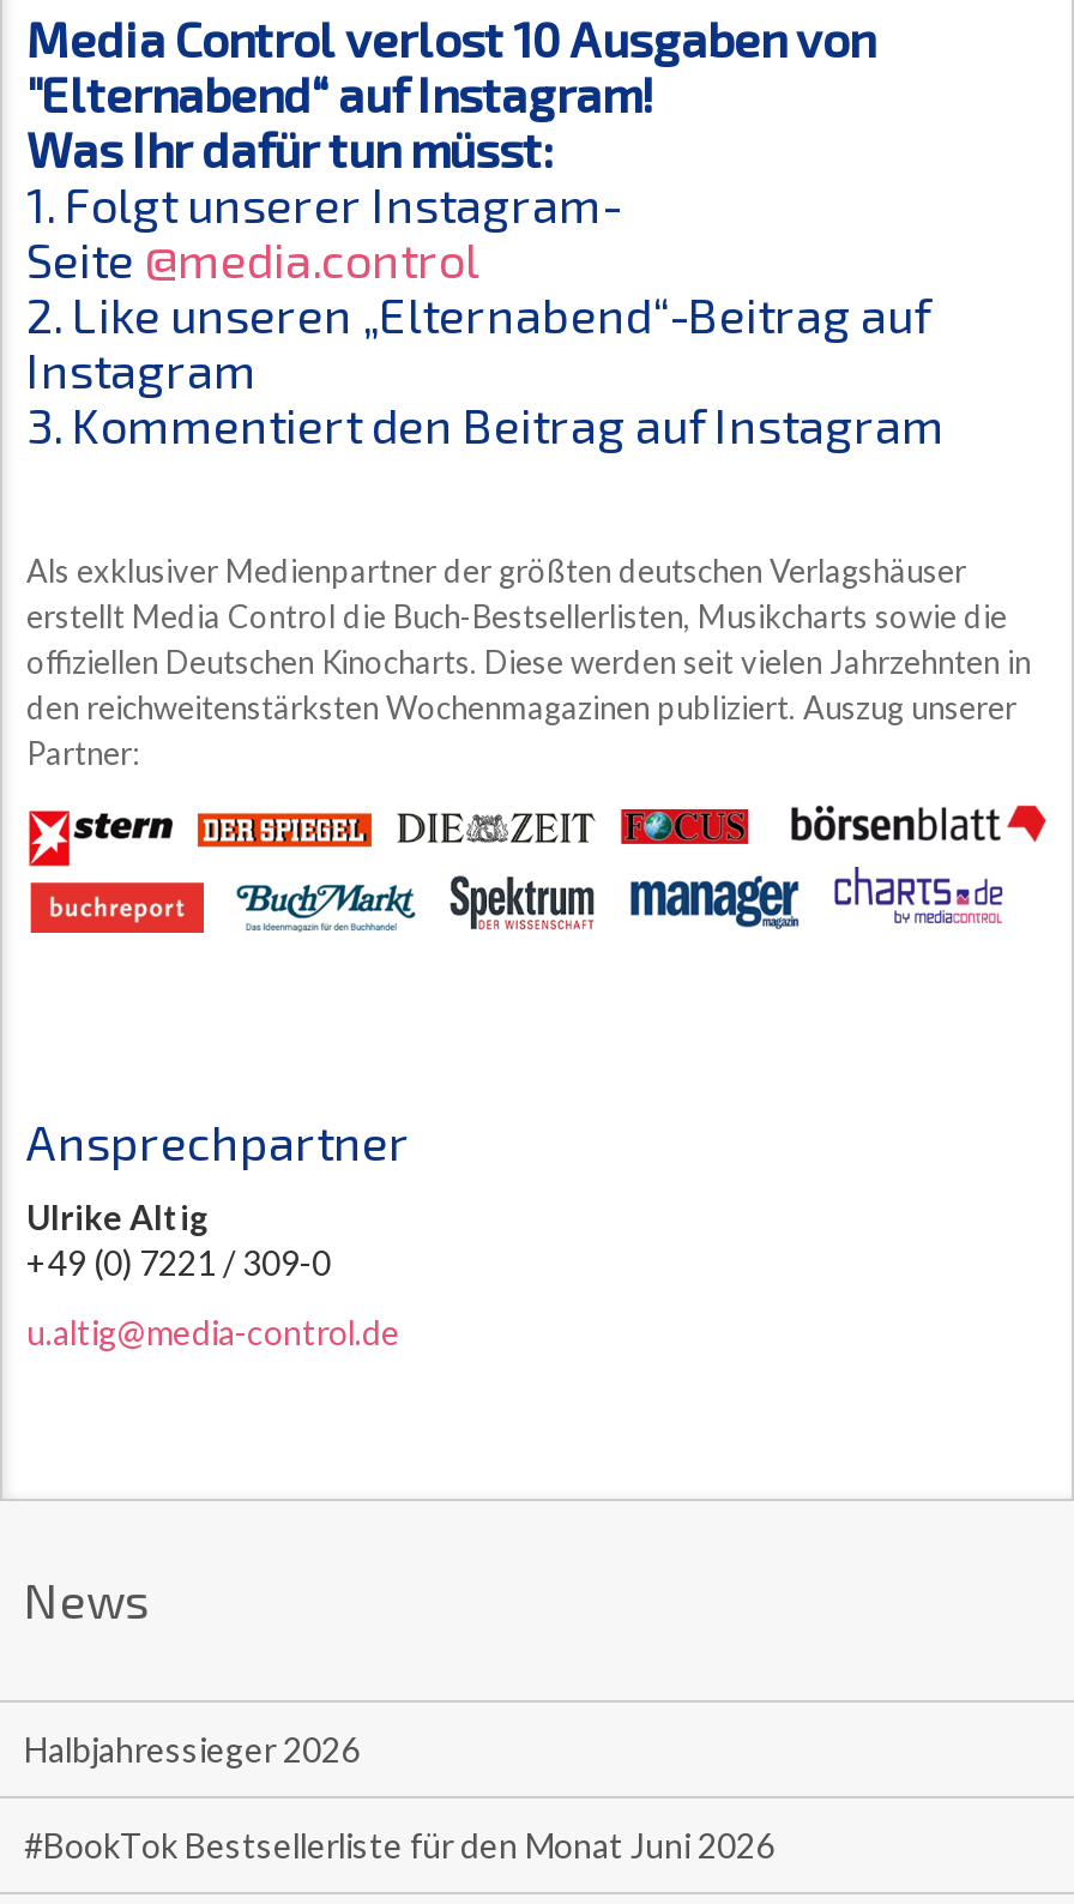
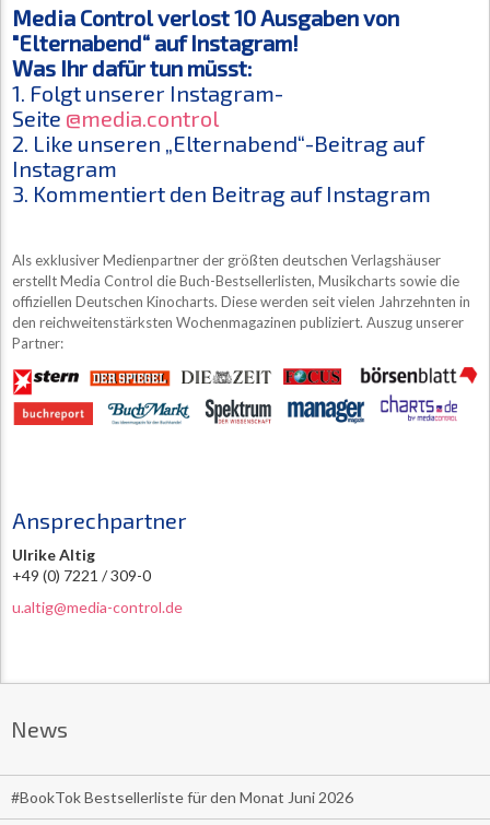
- Halbjahressieger 2026
